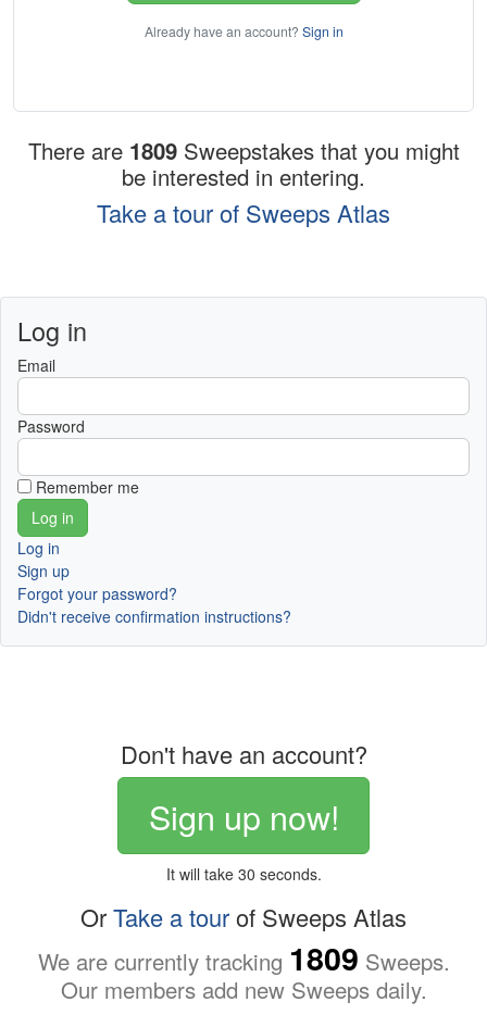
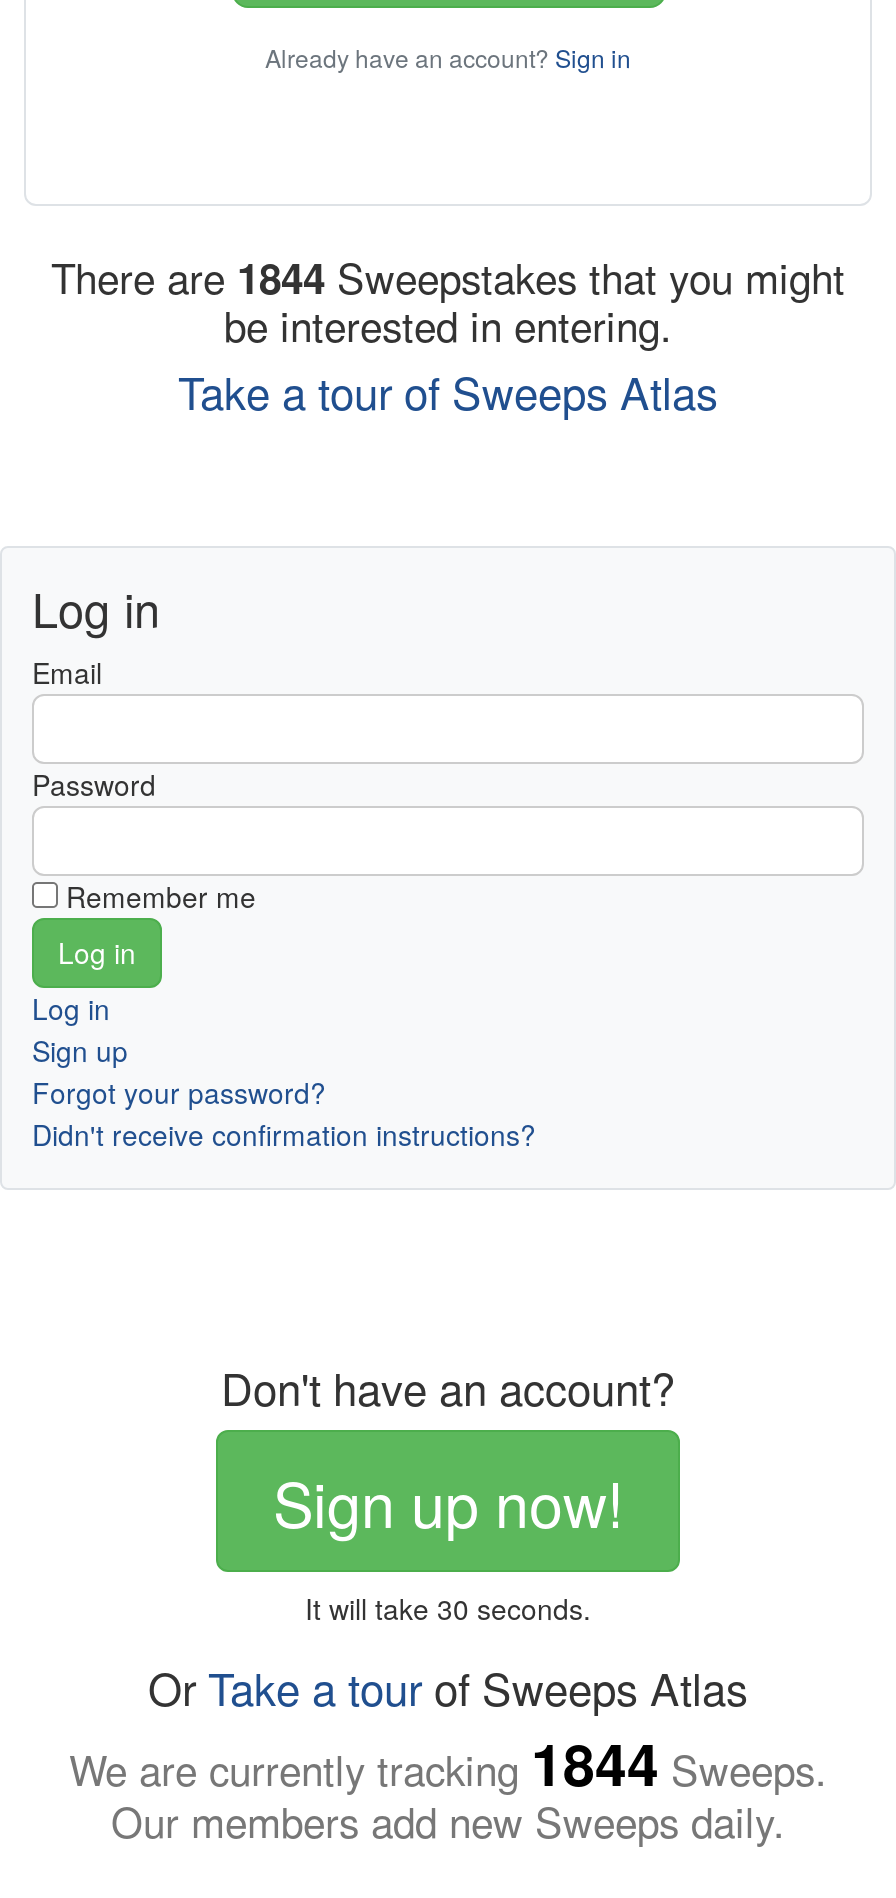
- There are 1809 Sweepstakes that you might
+ There are 1844 Sweepstakes that you might

- We are currently tracking 1809 Sweeps.
+ We are currently tracking 1844 Sweeps.
